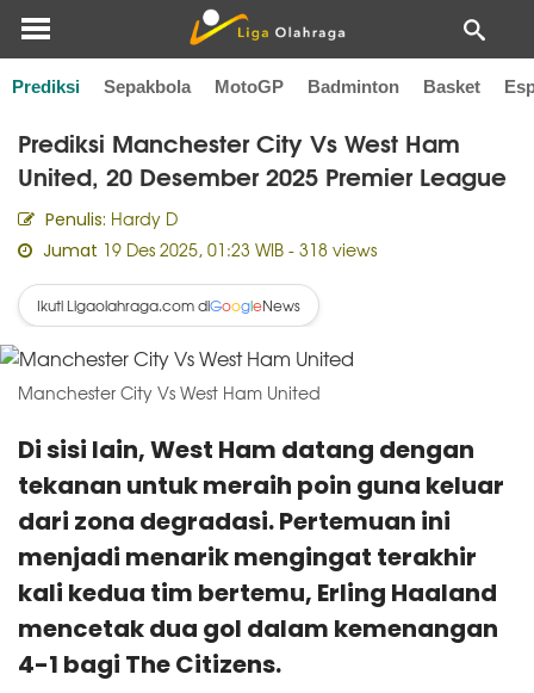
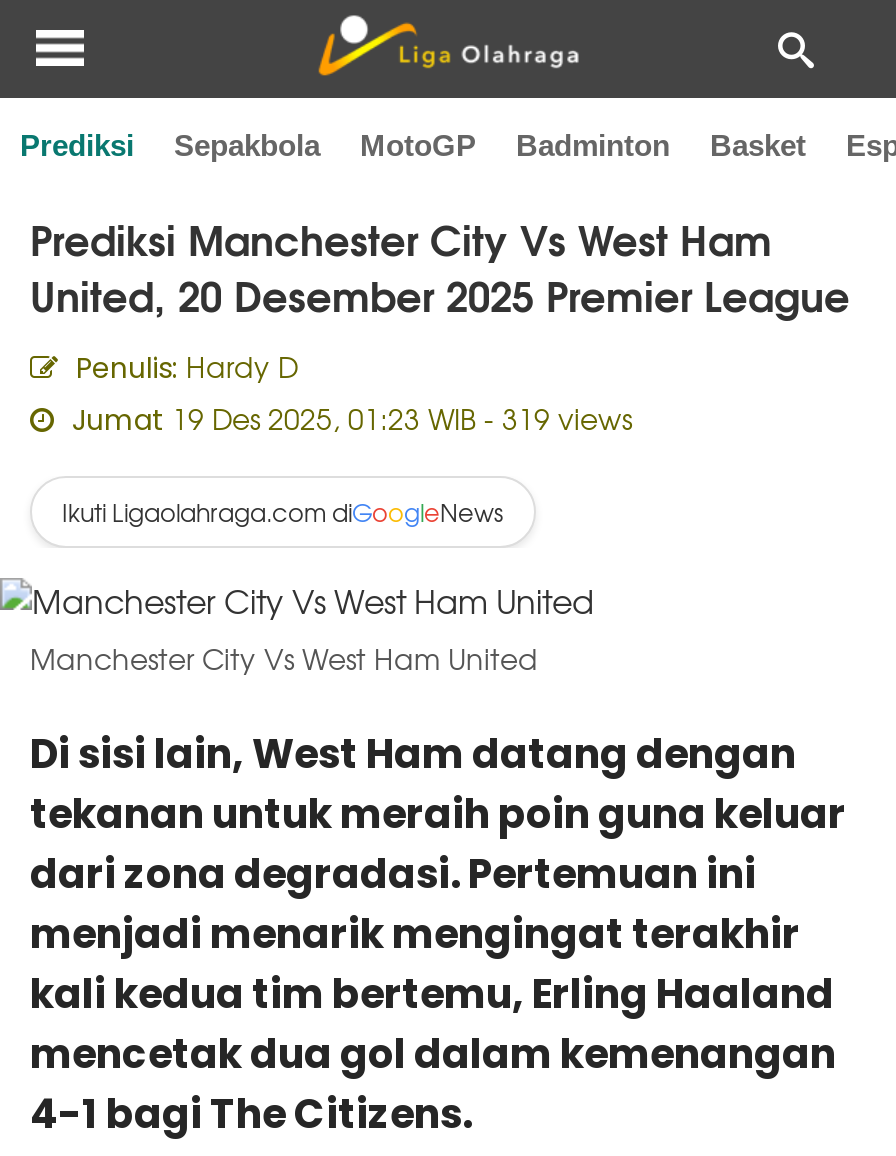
- Jumat 19 Des 2025, 01:23 WIB - 318 views
+ Jumat 19 Des 2025, 01:23 WIB - 319 views
